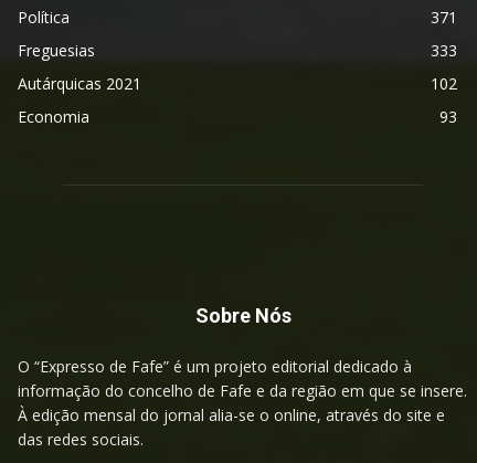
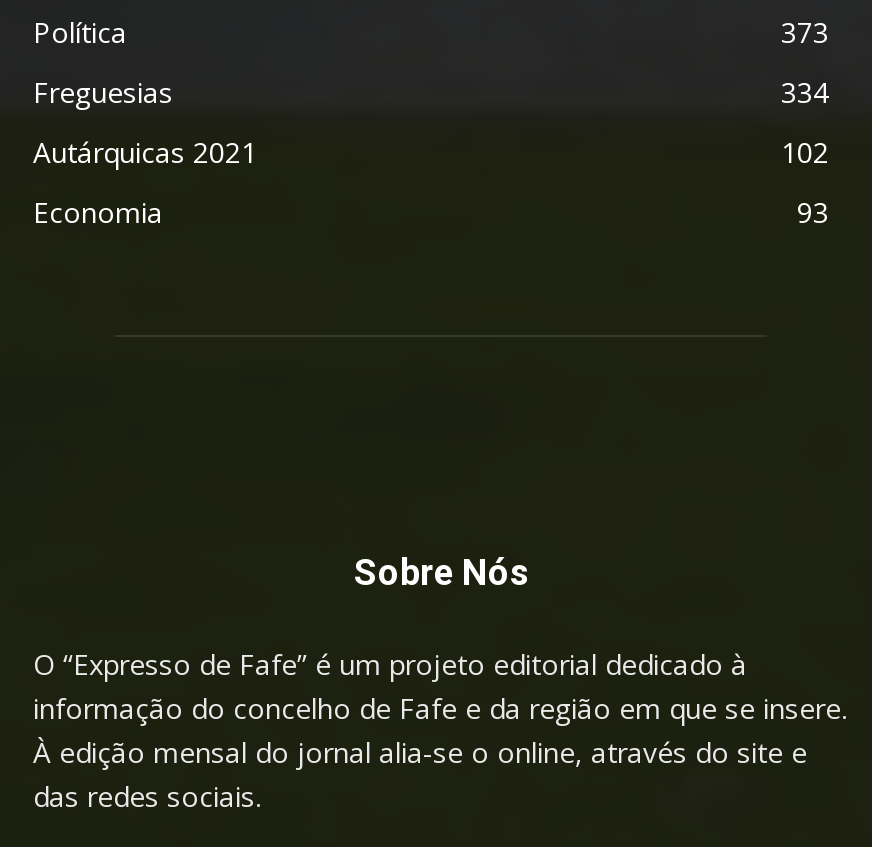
- 371
+ 373

- 333
+ 334
